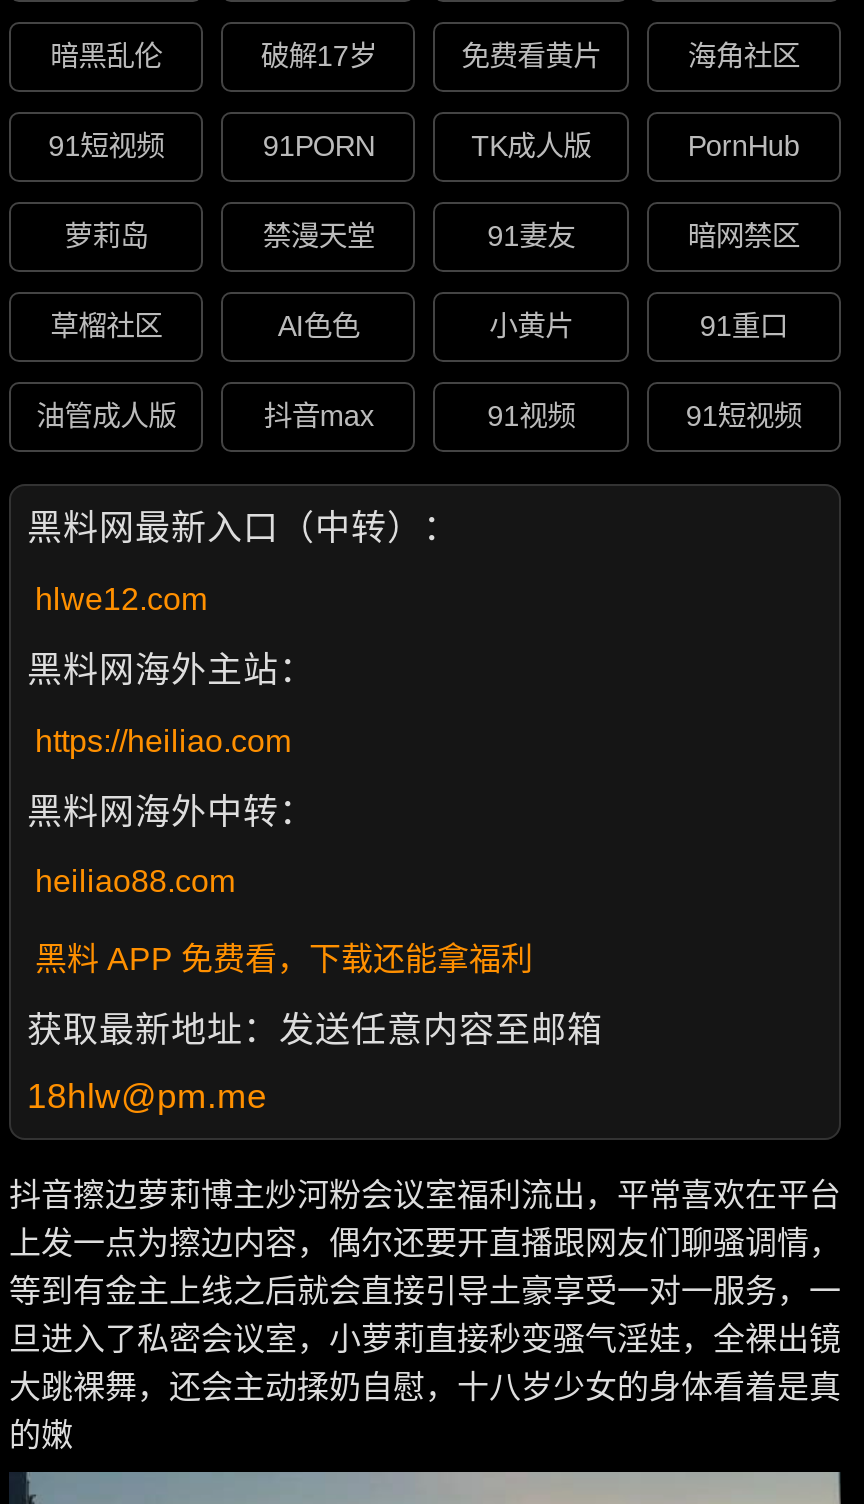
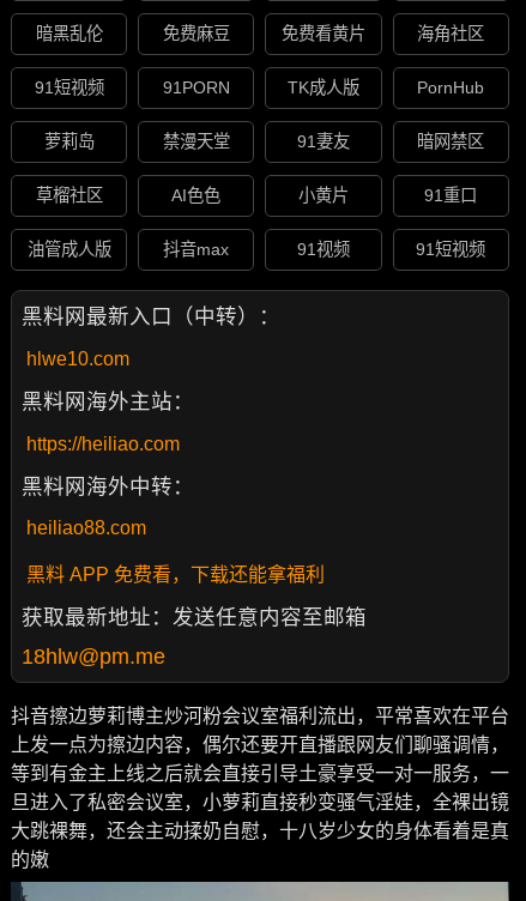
- 破解17岁
+ 免费麻豆

- hlwe12.com
+ hlwe10.com
